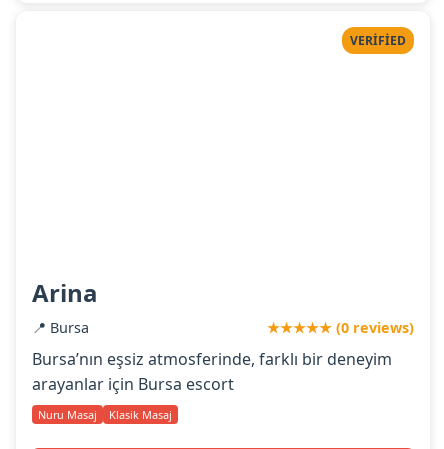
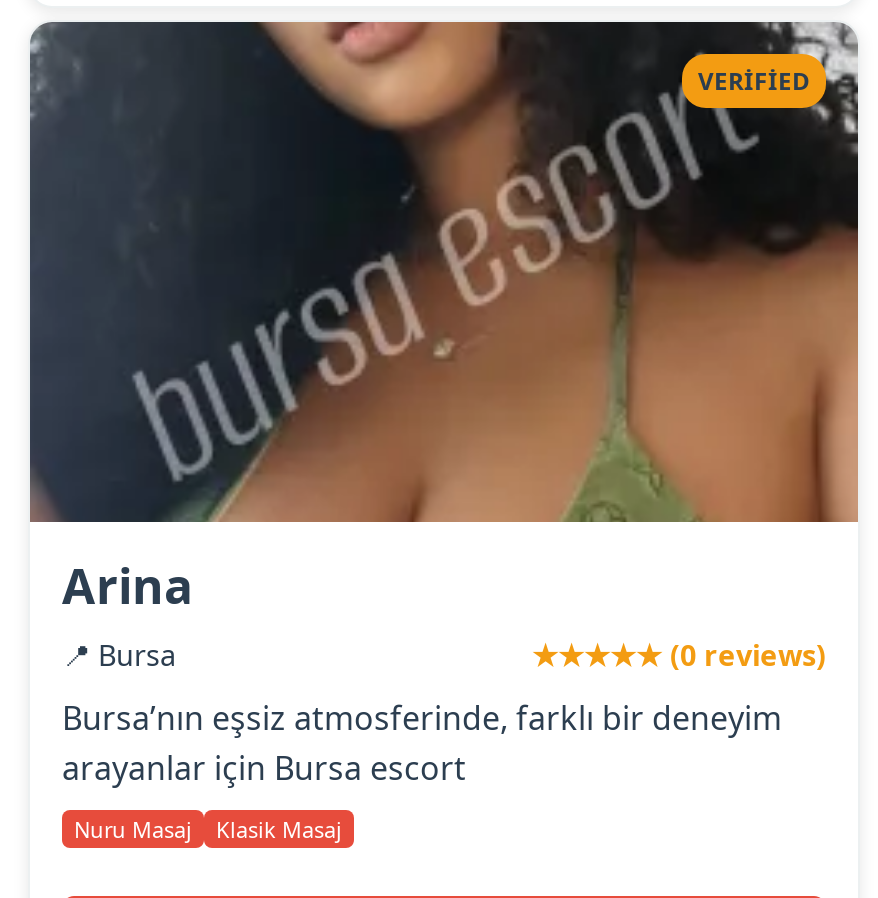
+ [image]
